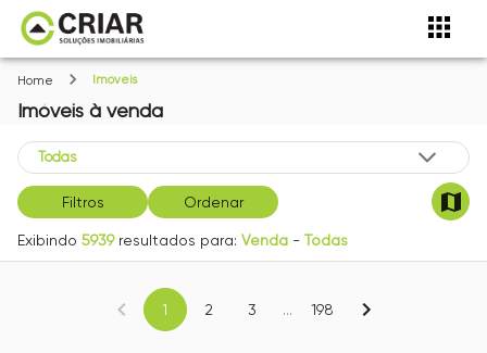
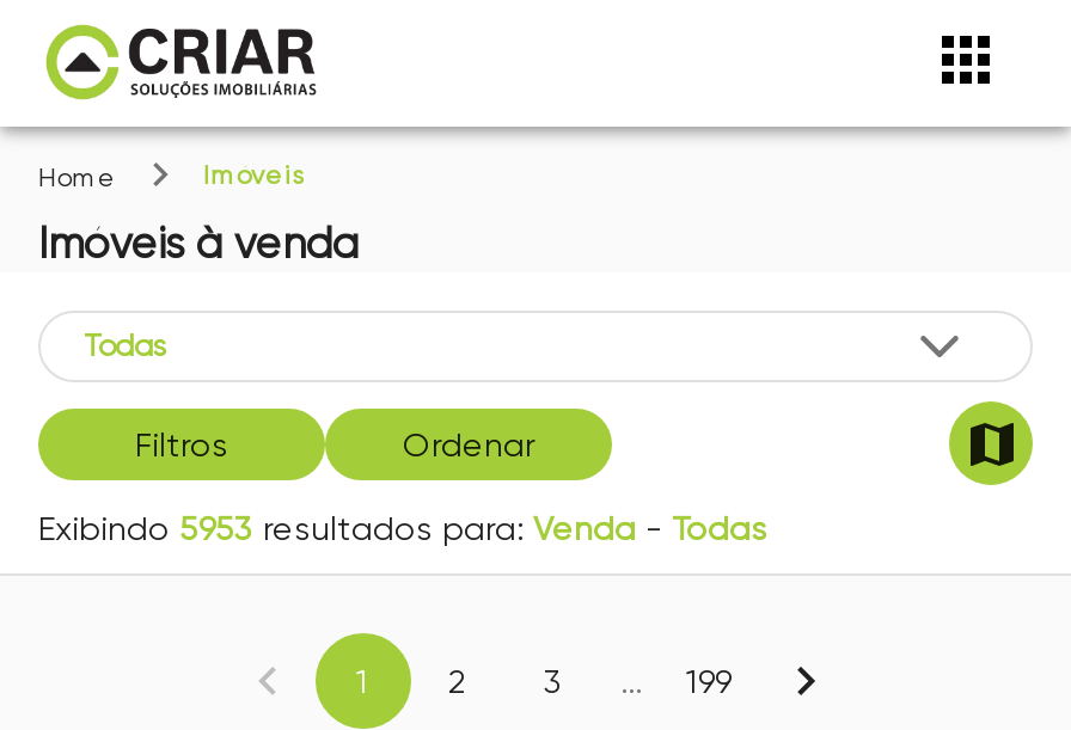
- Exibindo 5939 resultados para: Venda - Todas
+ Exibindo 5953 resultados para: Venda - Todas

- 198
+ 199
